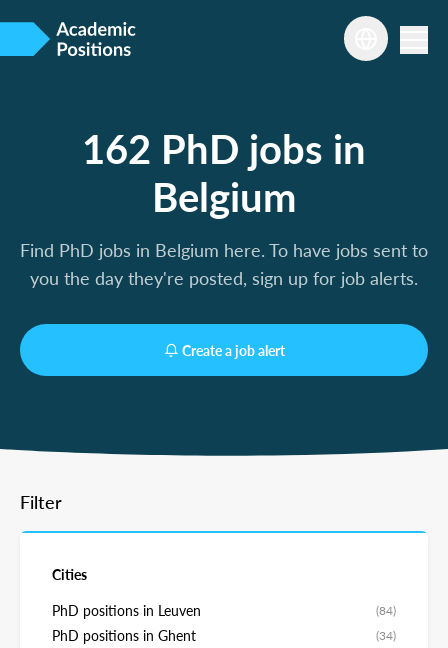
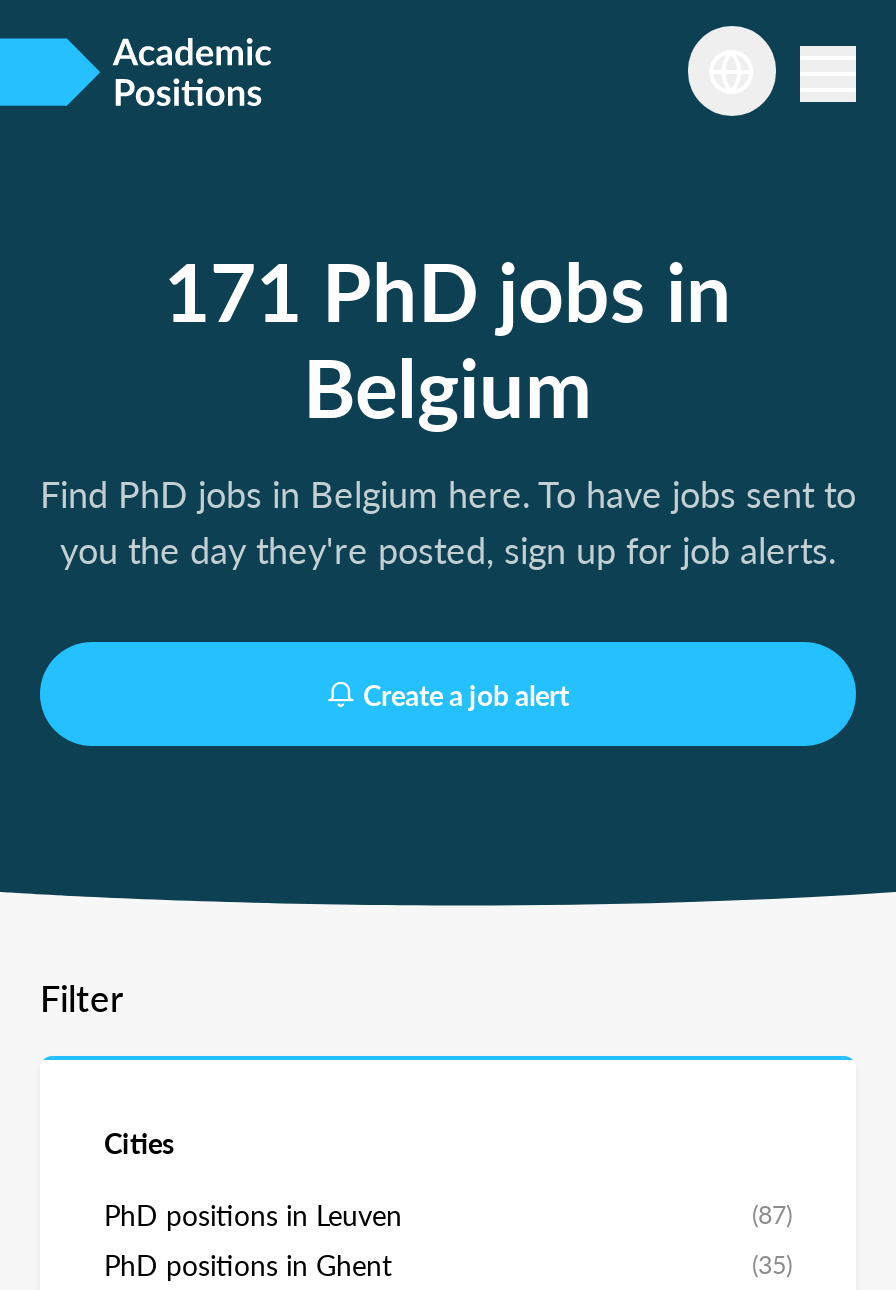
- 162 PhD jobs in
+ 171 PhD jobs in

- (84)
+ (87)

- (34)
+ (35)
